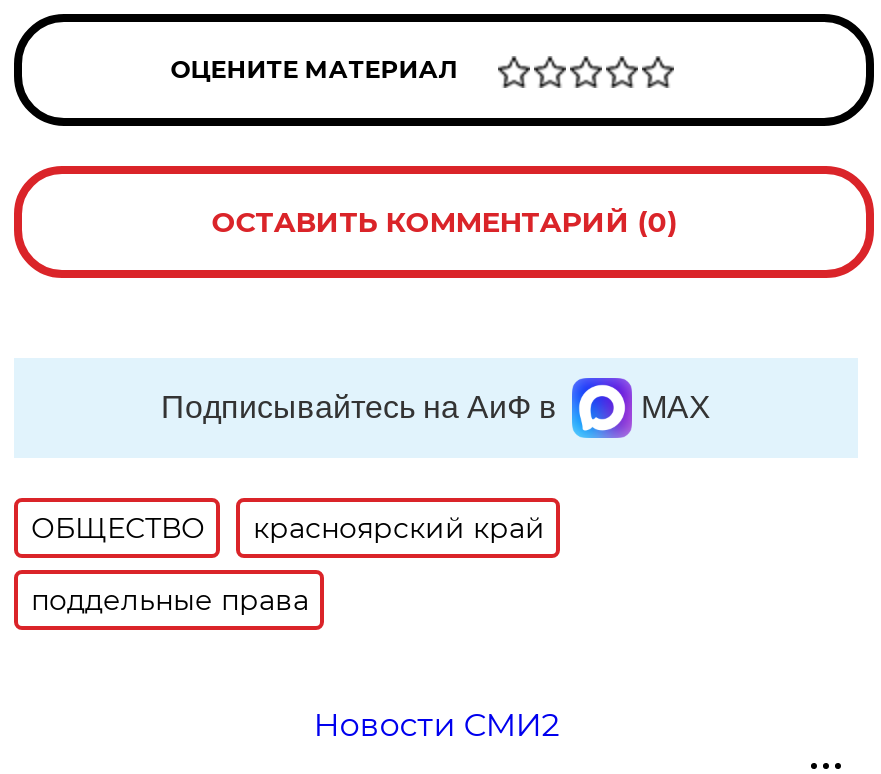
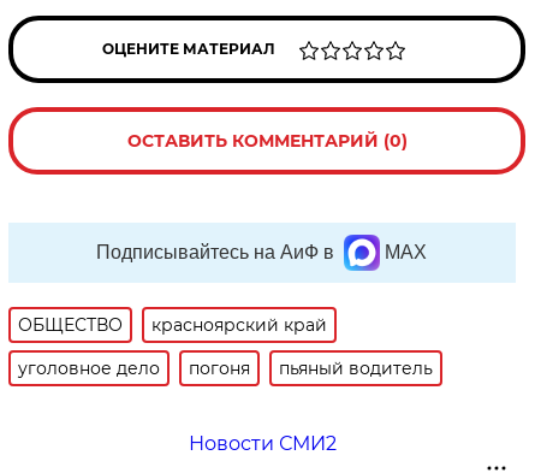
- поддельные права
+ уголовное дело
+ погоня
+ пьяный водитель
